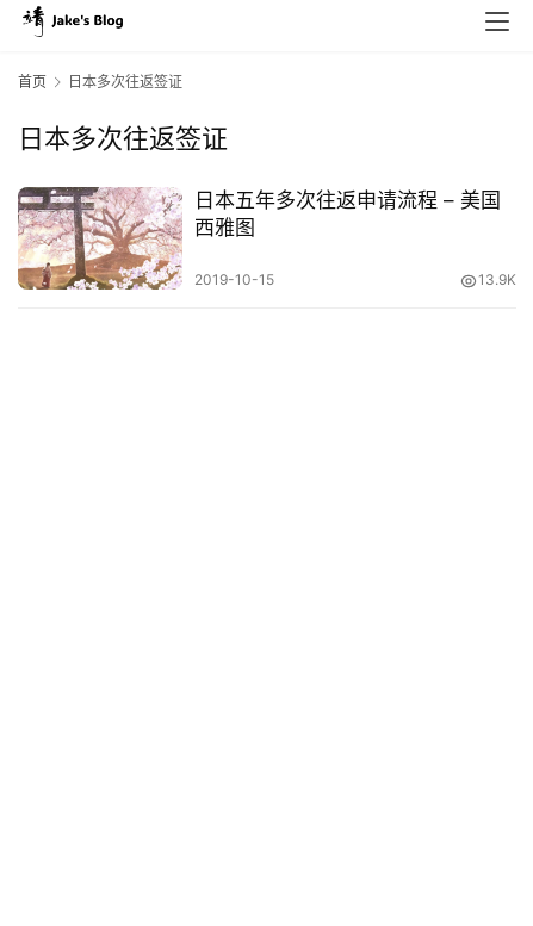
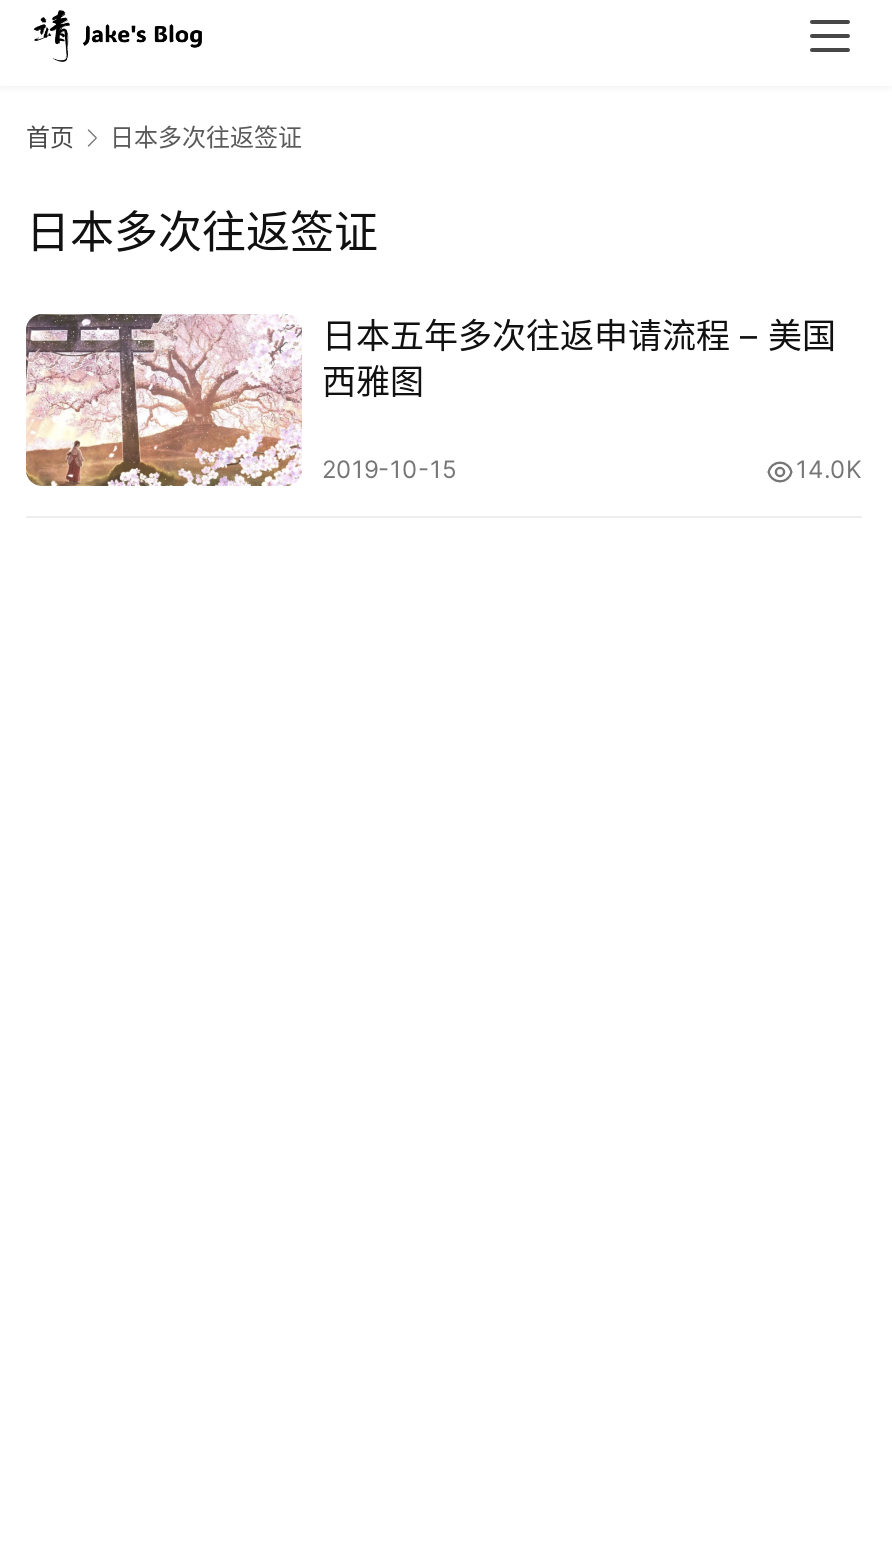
- 13.9K
+ 14.0K
